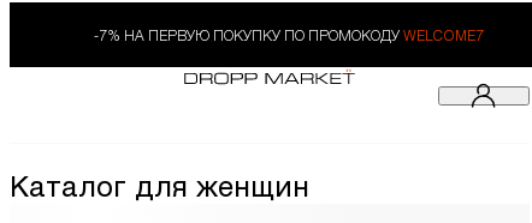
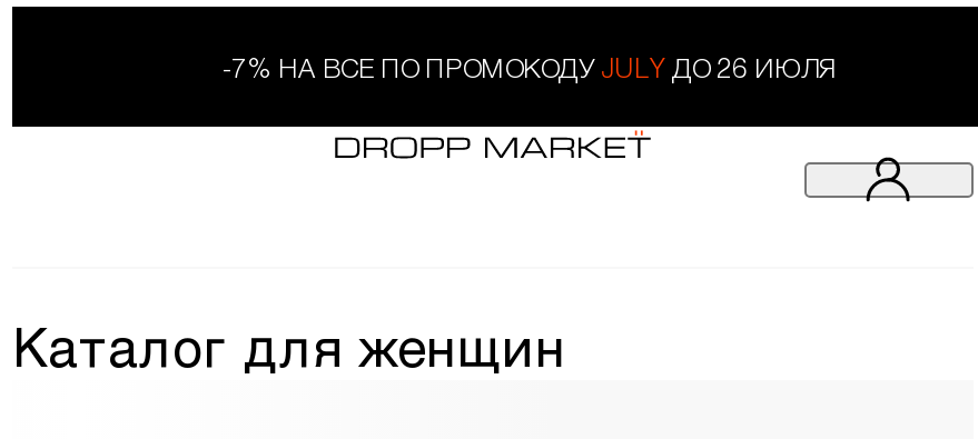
- -7% НА ПЕРВУЮ ПОКУПКУ ПО ПРОМОКОДУ WELCOME7
+ -7% НА ВСЕ ПО ПРОМОКОДУ JULY ДО 26 ИЮЛЯ
